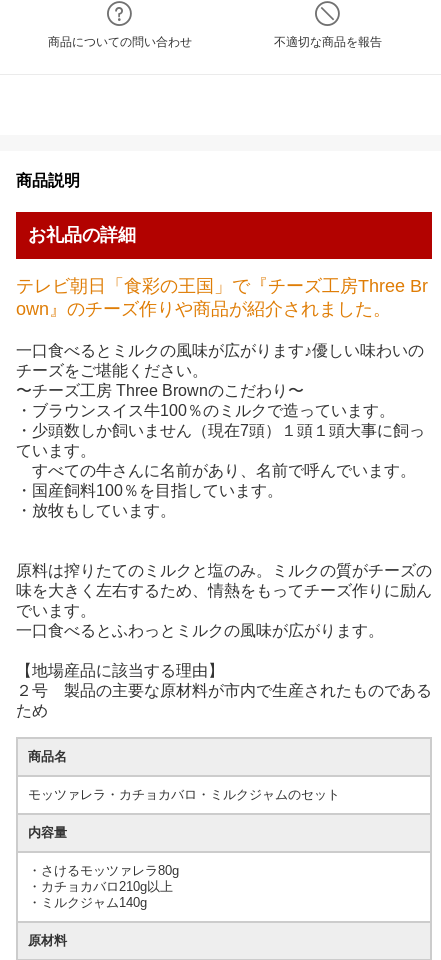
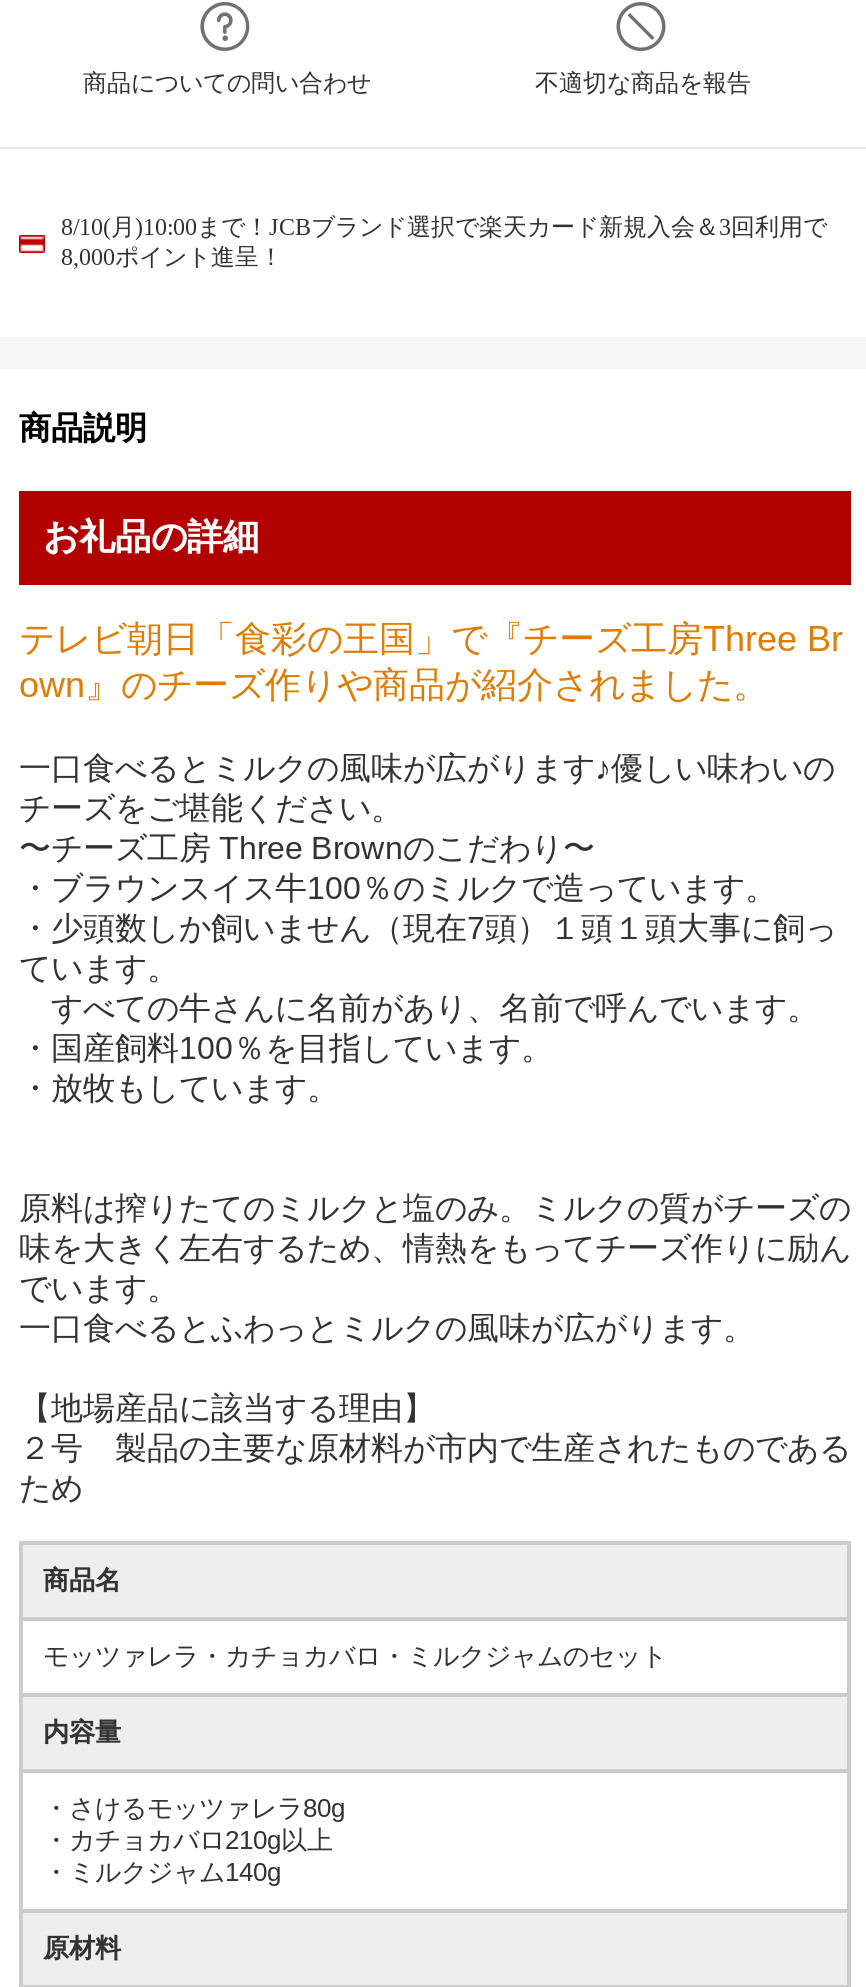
+ 8/10(月)10:00まで！JCBブランド選択で楽天カード新規入会＆3回利用で
+ 8,000ポイント進呈！
